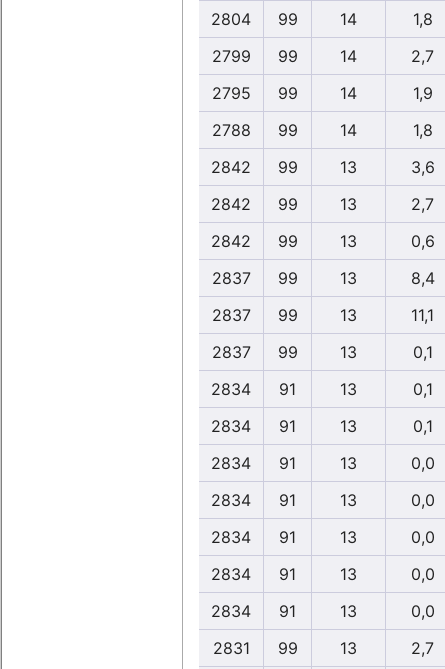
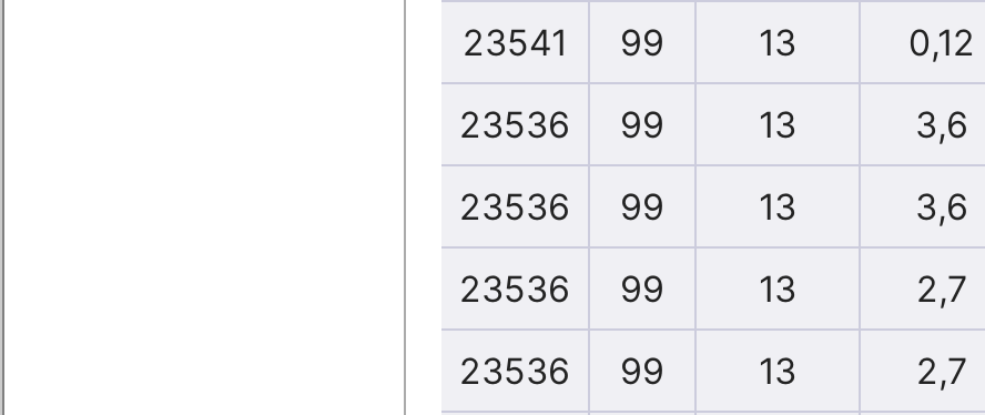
- 2804 99
+ 23541 99

- 14
- 1,8
- 2799
- 99
- 14
- 2,7
- 2795
- 99
- 14
- 1,9
- 2788
- 99
- 14
- 1,8
- 2842
+ 13
+ 0,12
+ 23536

- 2842
+ 23536
+ 99
+ 13
+ 3,6
+ 23536

- 2842
- 99
- 13
- 0,6
- 2837
- 99
- 13
- 8,4
- 2837
- 99
- 13
- 11,1
- 2837
- 99
- 13
- 0,1
- 2834
- 91
- 13
- 0,1
- 2834
- 91
- 13
- 0,1
- 2834
- 91
- 13
- 0,0
- 2834
- 91
- 13
- 0,0
- 2834
- 91
- 13
- 0,0
- 2834
- 91
- 13
- 0,0
- 2834
- 91
- 13
- 0,0
- 2831
+ 23536
